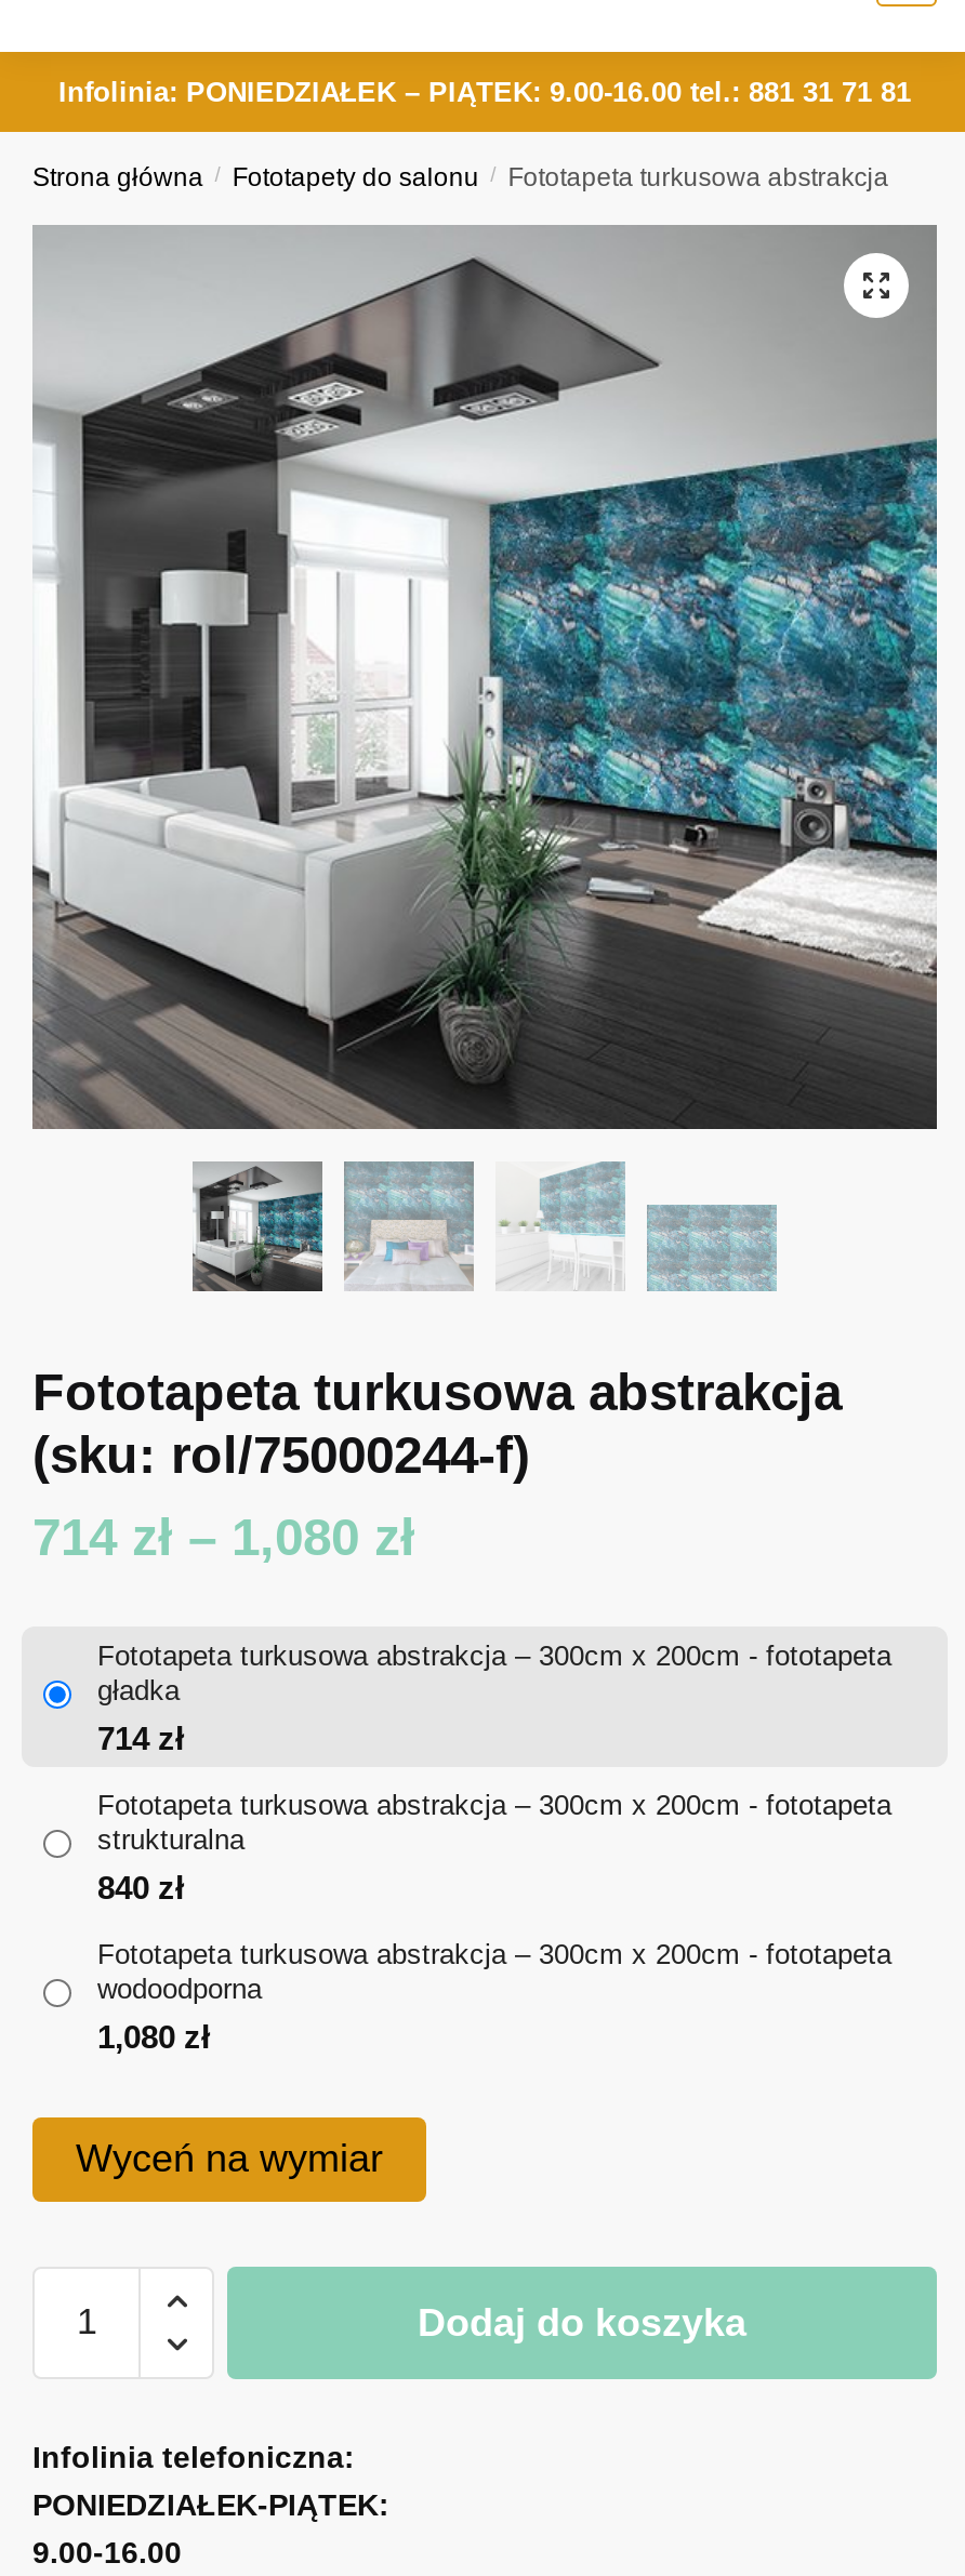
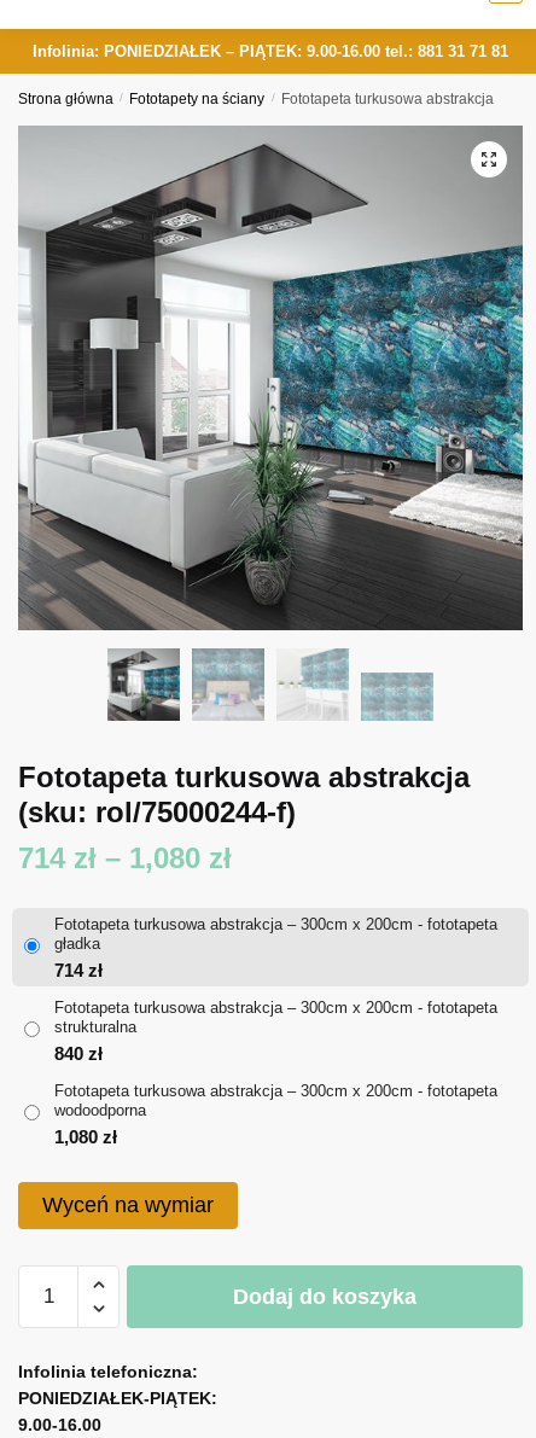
- Strona główna / Fototapety do salonu / Fototapeta turkusowa abstrakcja
+ Strona główna / Fototapety na ściany / Fototapeta turkusowa abstrakcja
